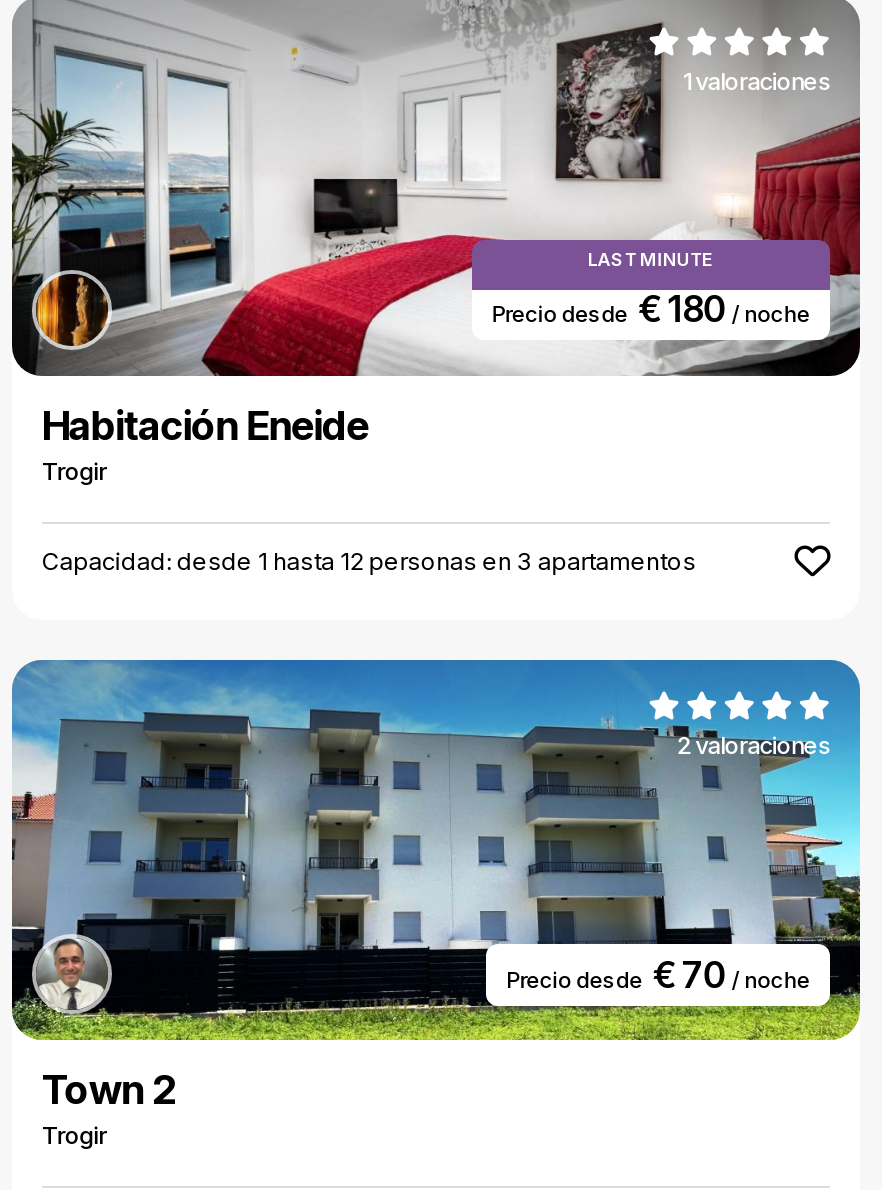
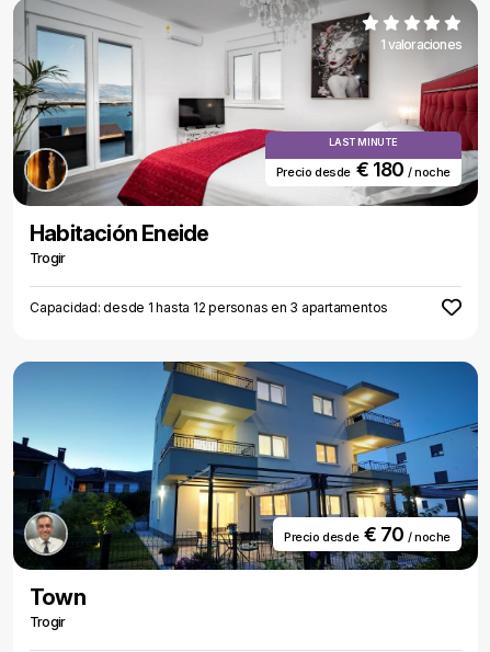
- [image]
- Town 2
+ [image]
+ Town

- 2 valoraciones
